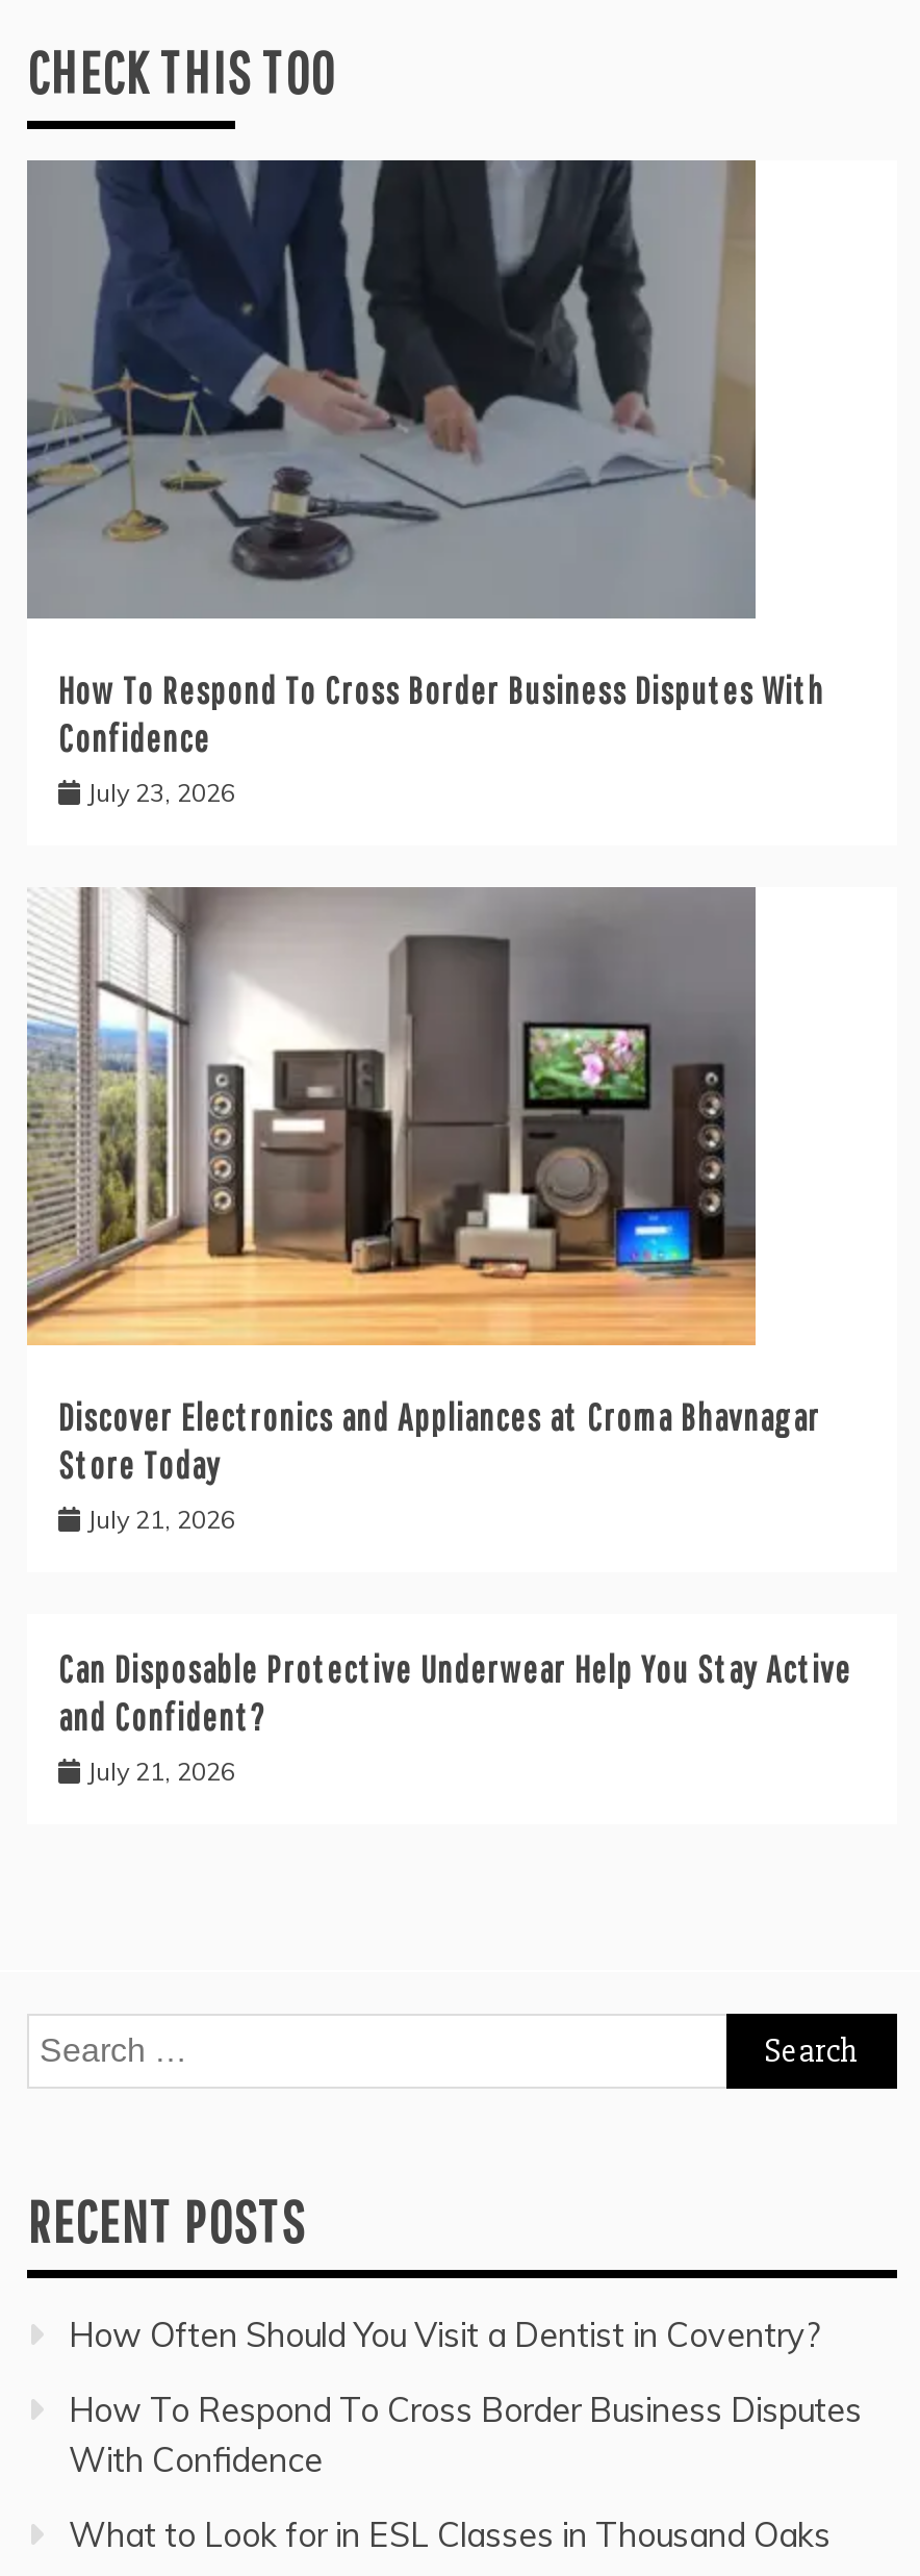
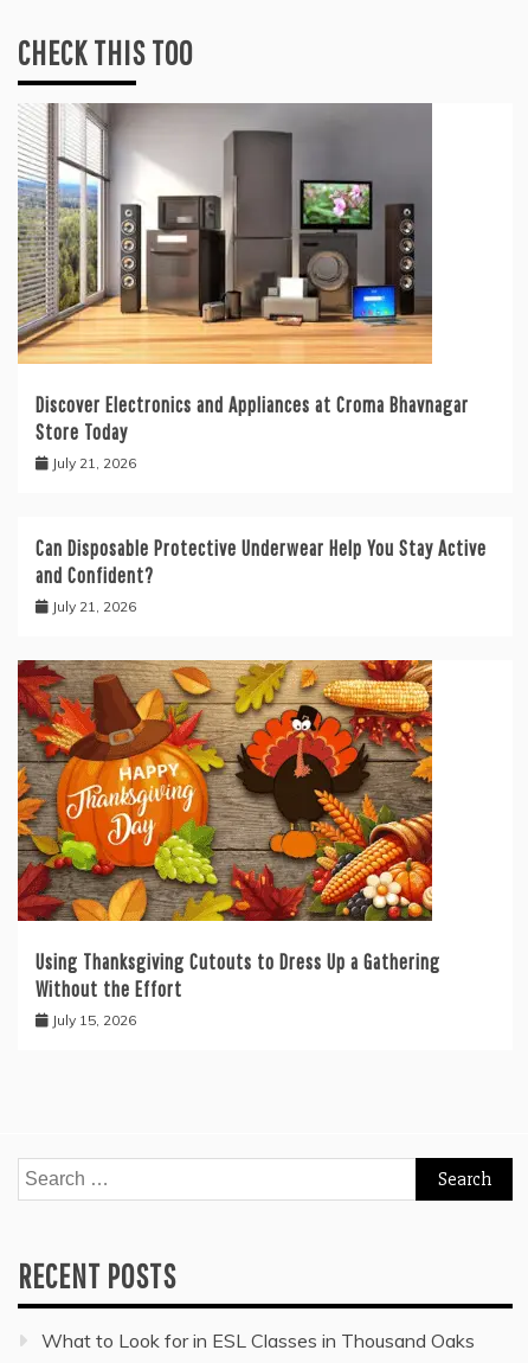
- [image]
- How To Respond To Cross Border Business Disputes With
- Confidence
- July 23, 2026

moved up: [image] | Discover Electronics and Appliances at Croma Bhavnagar | Store Today | July 21, 2026 | Can Disposable Protective Underwear Help You Stay Active | and Confident? | July 21, 2026

+ [image]
+ Using Thanksgiving Cutouts to Dress Up a Gathering
+ Without the Effort
+ July 15, 2026

- How Often Should You Visit a Dentist in Coventry?
- How To Respond To Cross Border Business Disputes
- With Confidence
